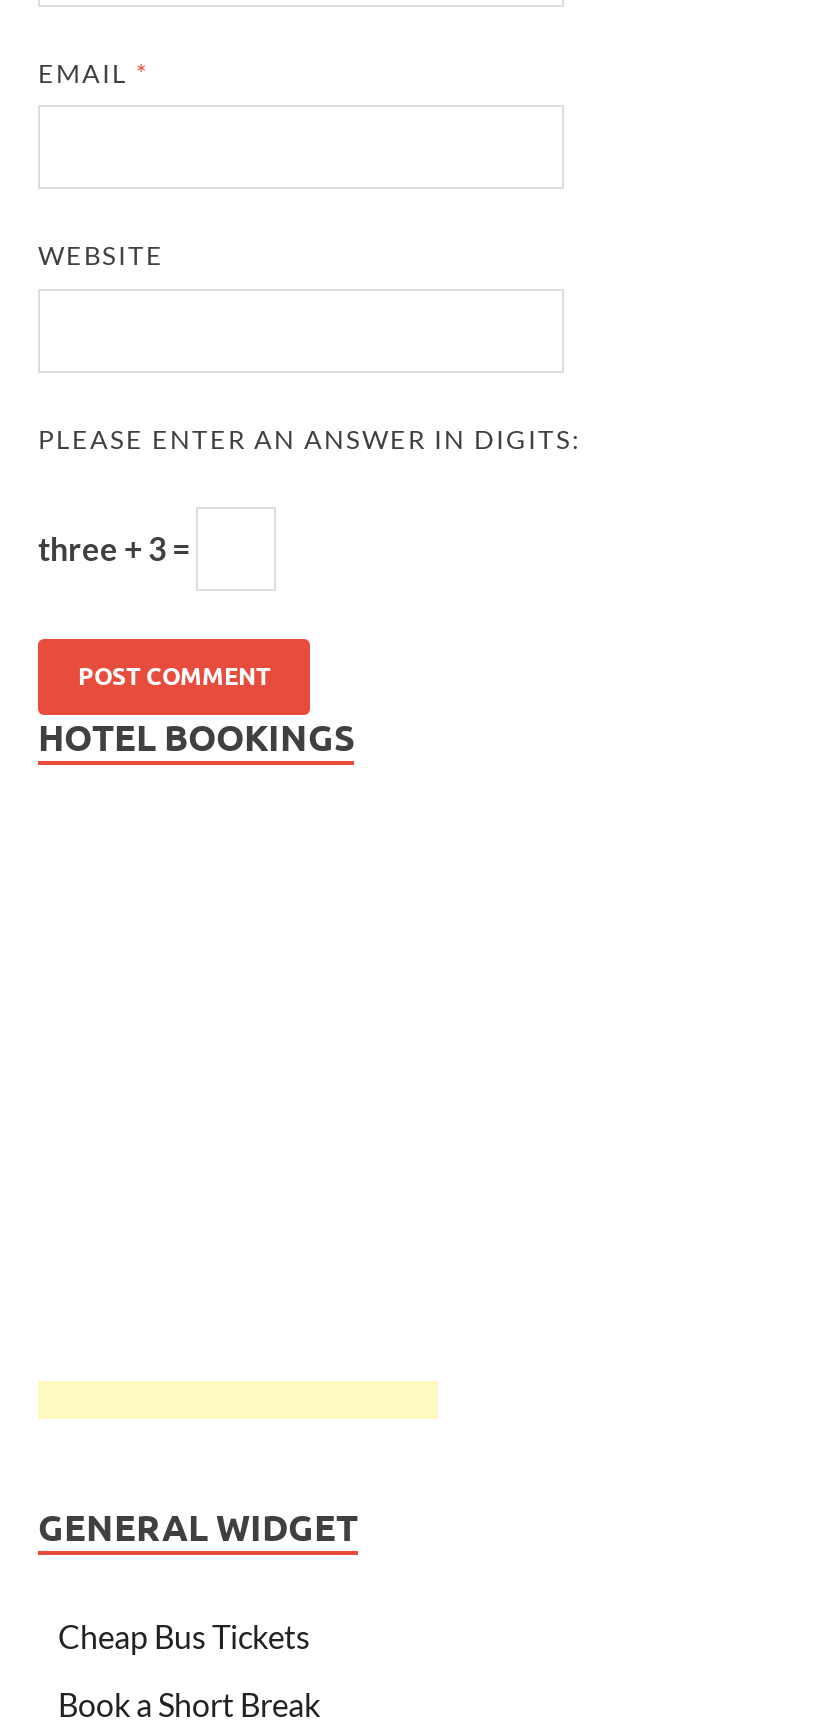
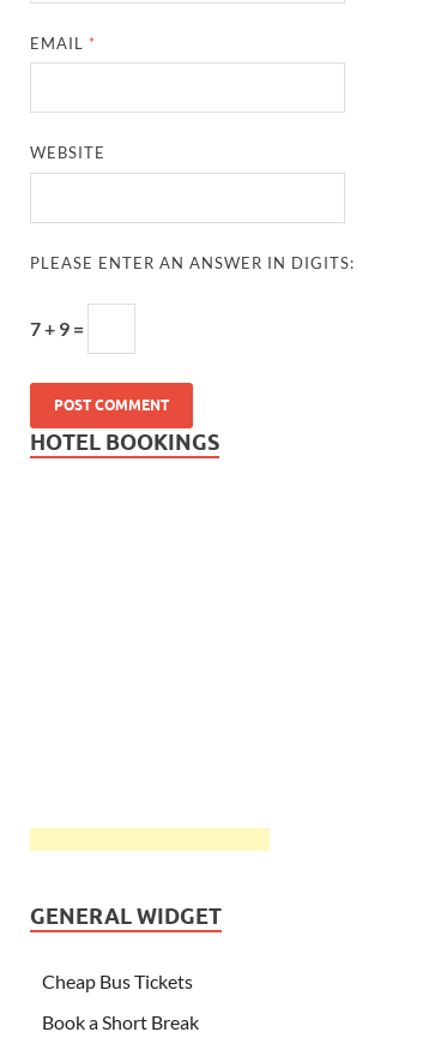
- three + 3 =
+ 7 + 9 =
